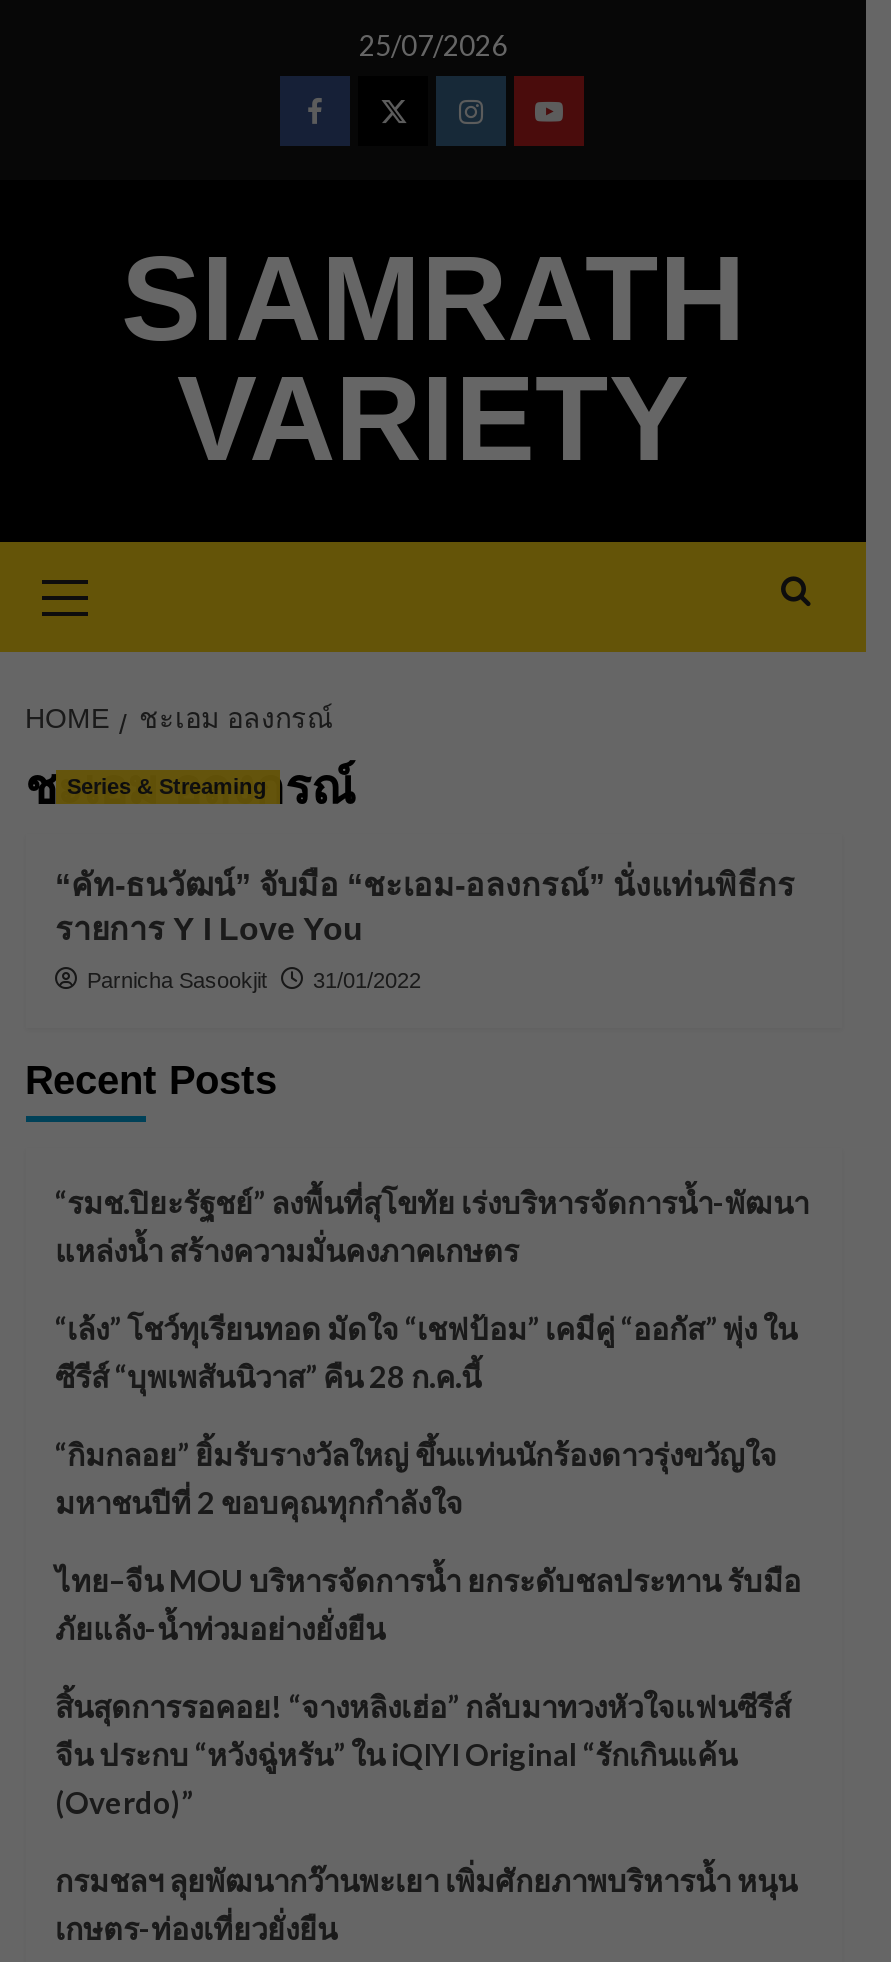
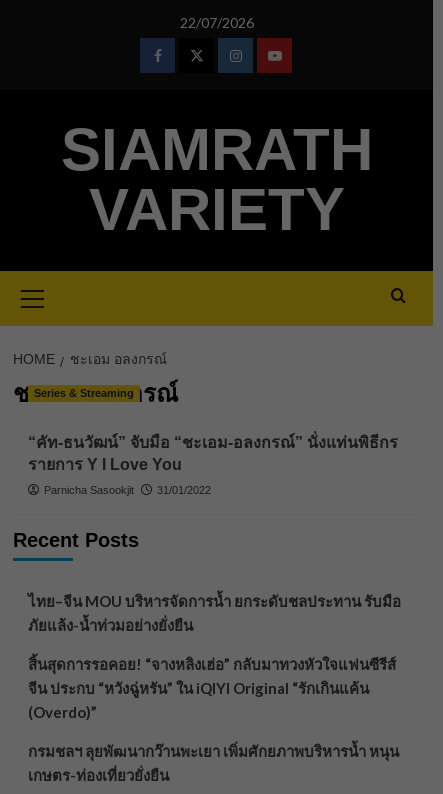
- 25/07/2026
+ 22/07/2026

- “รมช.ปิยะรัฐชย์” ลงพื้นที่สุโขทัย เร่งบริหารจัดการน้ำ-พัฒนา
- แหล่งน้ำ สร้างความมั่นคงภาคเกษตร
- “เล้ง” โชว์ทุเรียนทอด มัดใจ “เชฟป้อม” เคมีคู่ “ออกัส” พุ่ง ใน
- ซีรีส์ “บุพเพสันนิวาส” คืน 28 ก.ค.นี้
- “กิมกลอย” ยิ้มรับรางวัลใหญ่ ขึ้นแท่นนักร้องดาวรุ่งขวัญใจ
- มหาชนปีที่ 2 ขอบคุณทุกกำลังใจ
